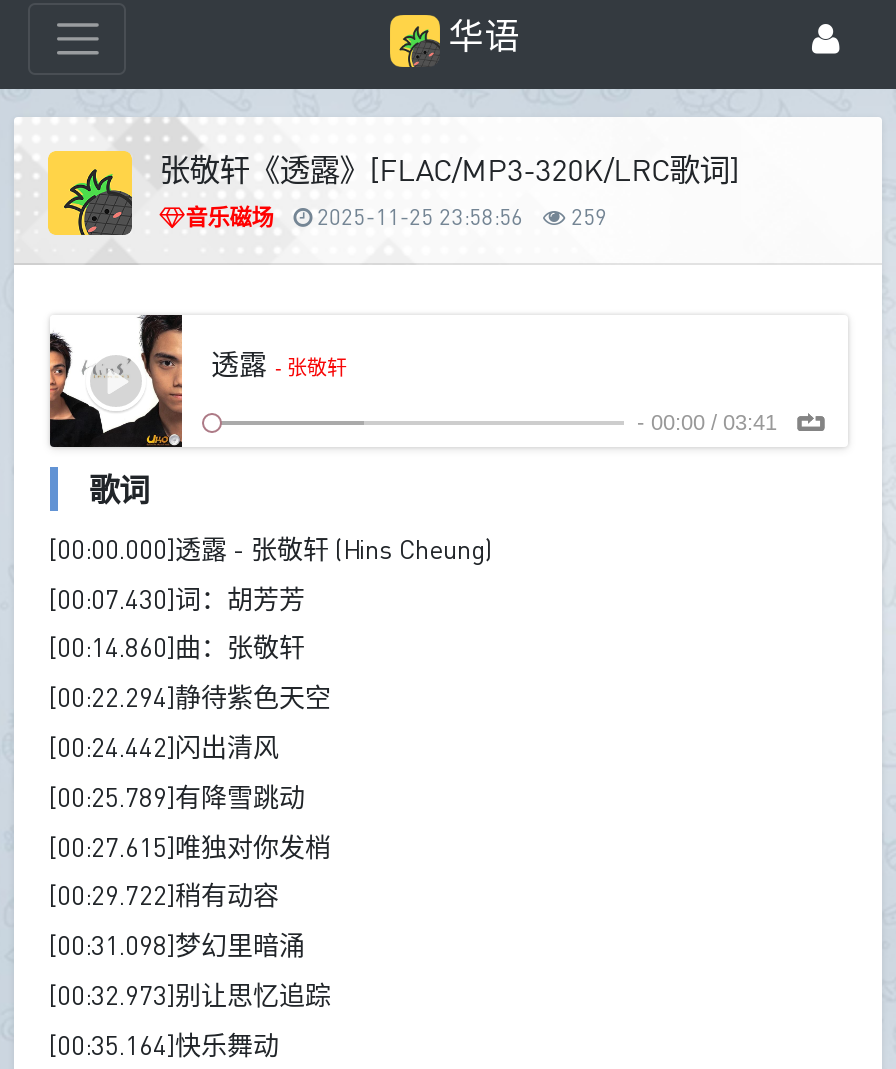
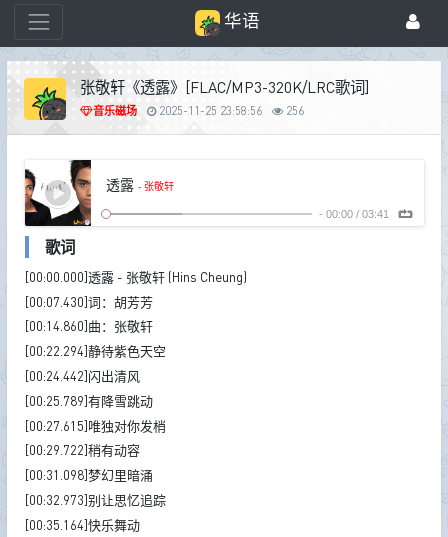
- 音乐磁场 2025-11-25 23:58:56 259
+ 音乐磁场 2025-11-25 23:58:56 256
